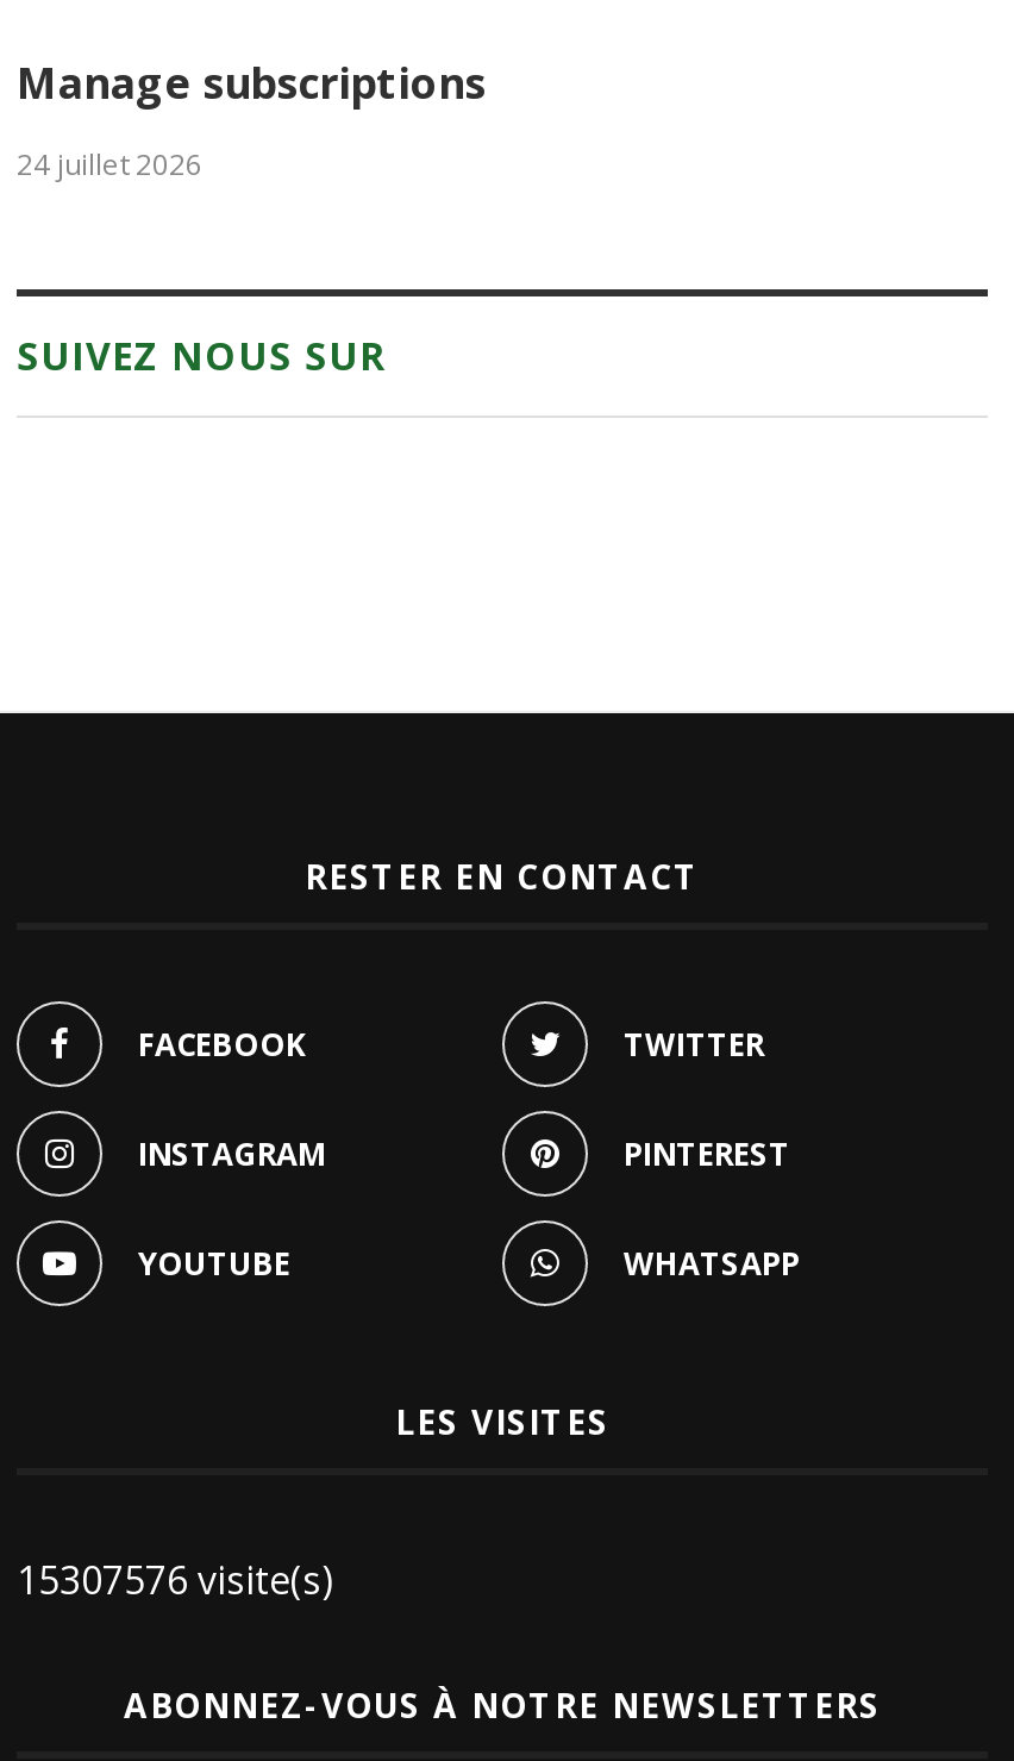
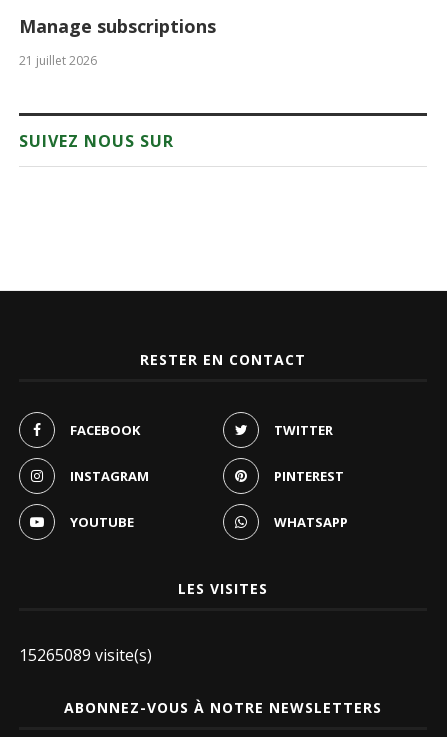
- 24 juillet 2026
+ 21 juillet 2026

- 15307576 visite(s)
+ 15265089 visite(s)
